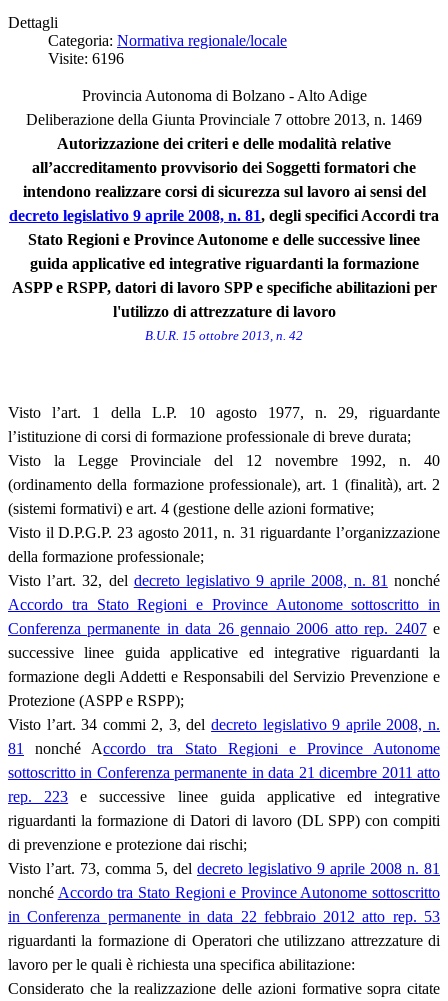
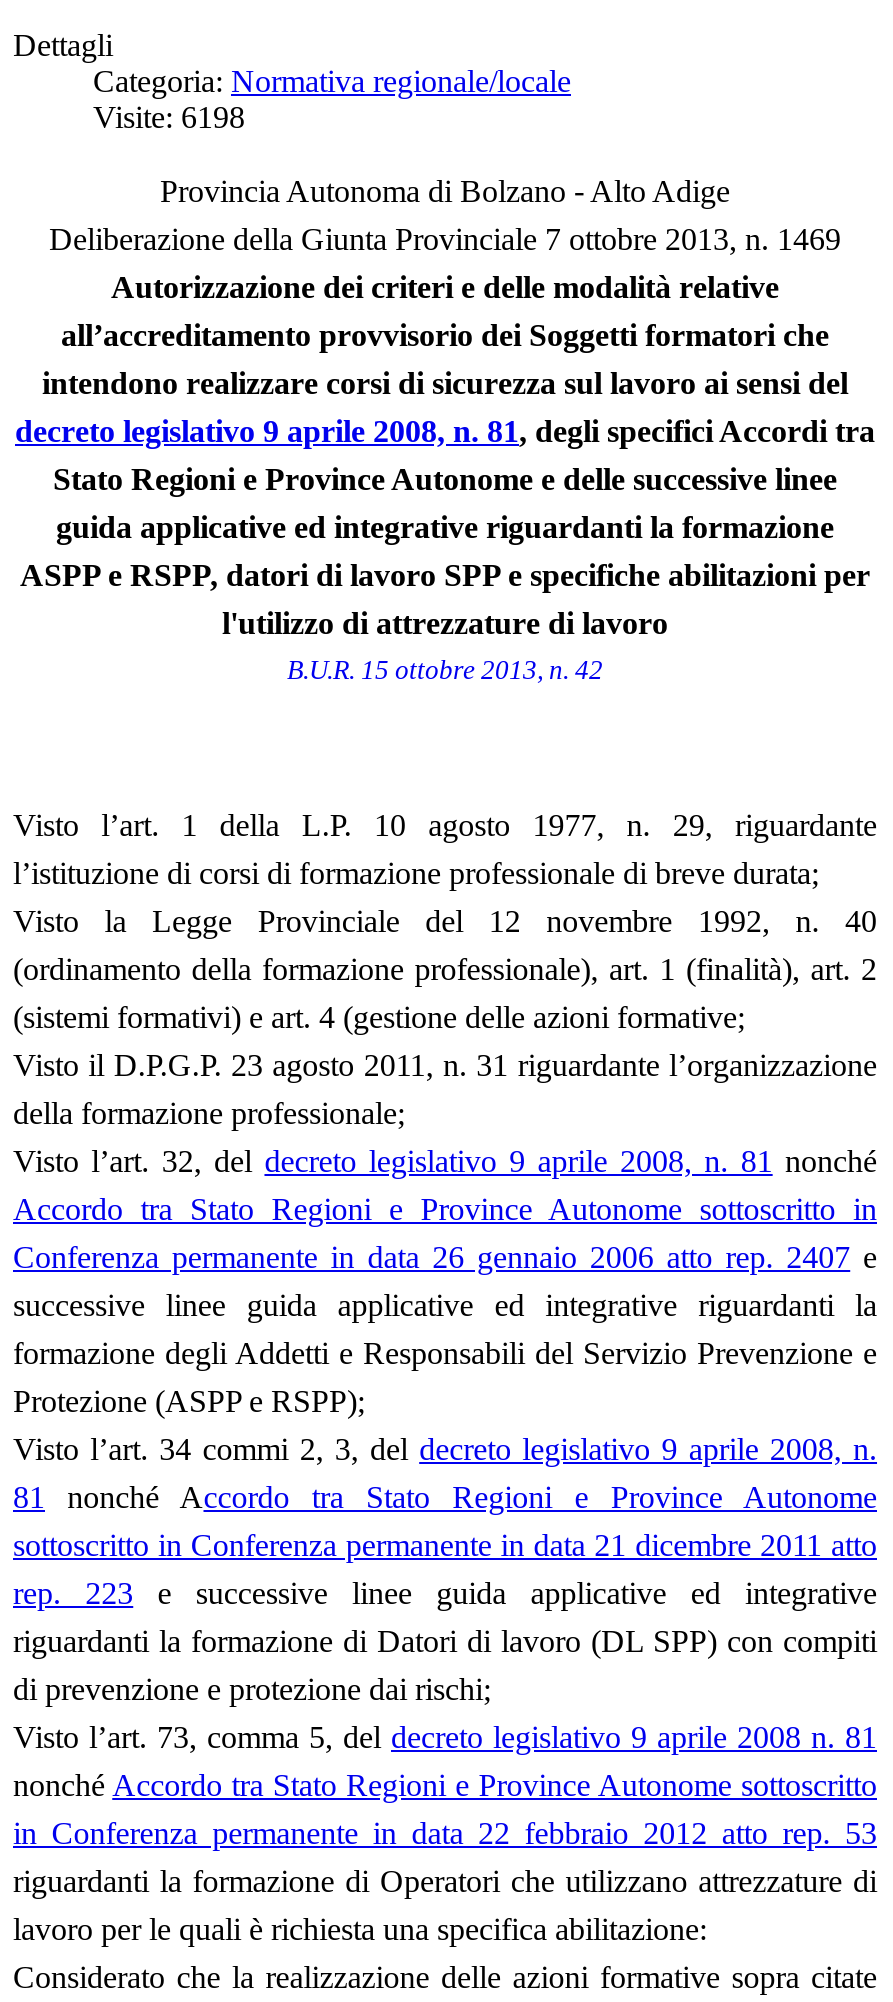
- Visite: 6196
+ Visite: 6198
